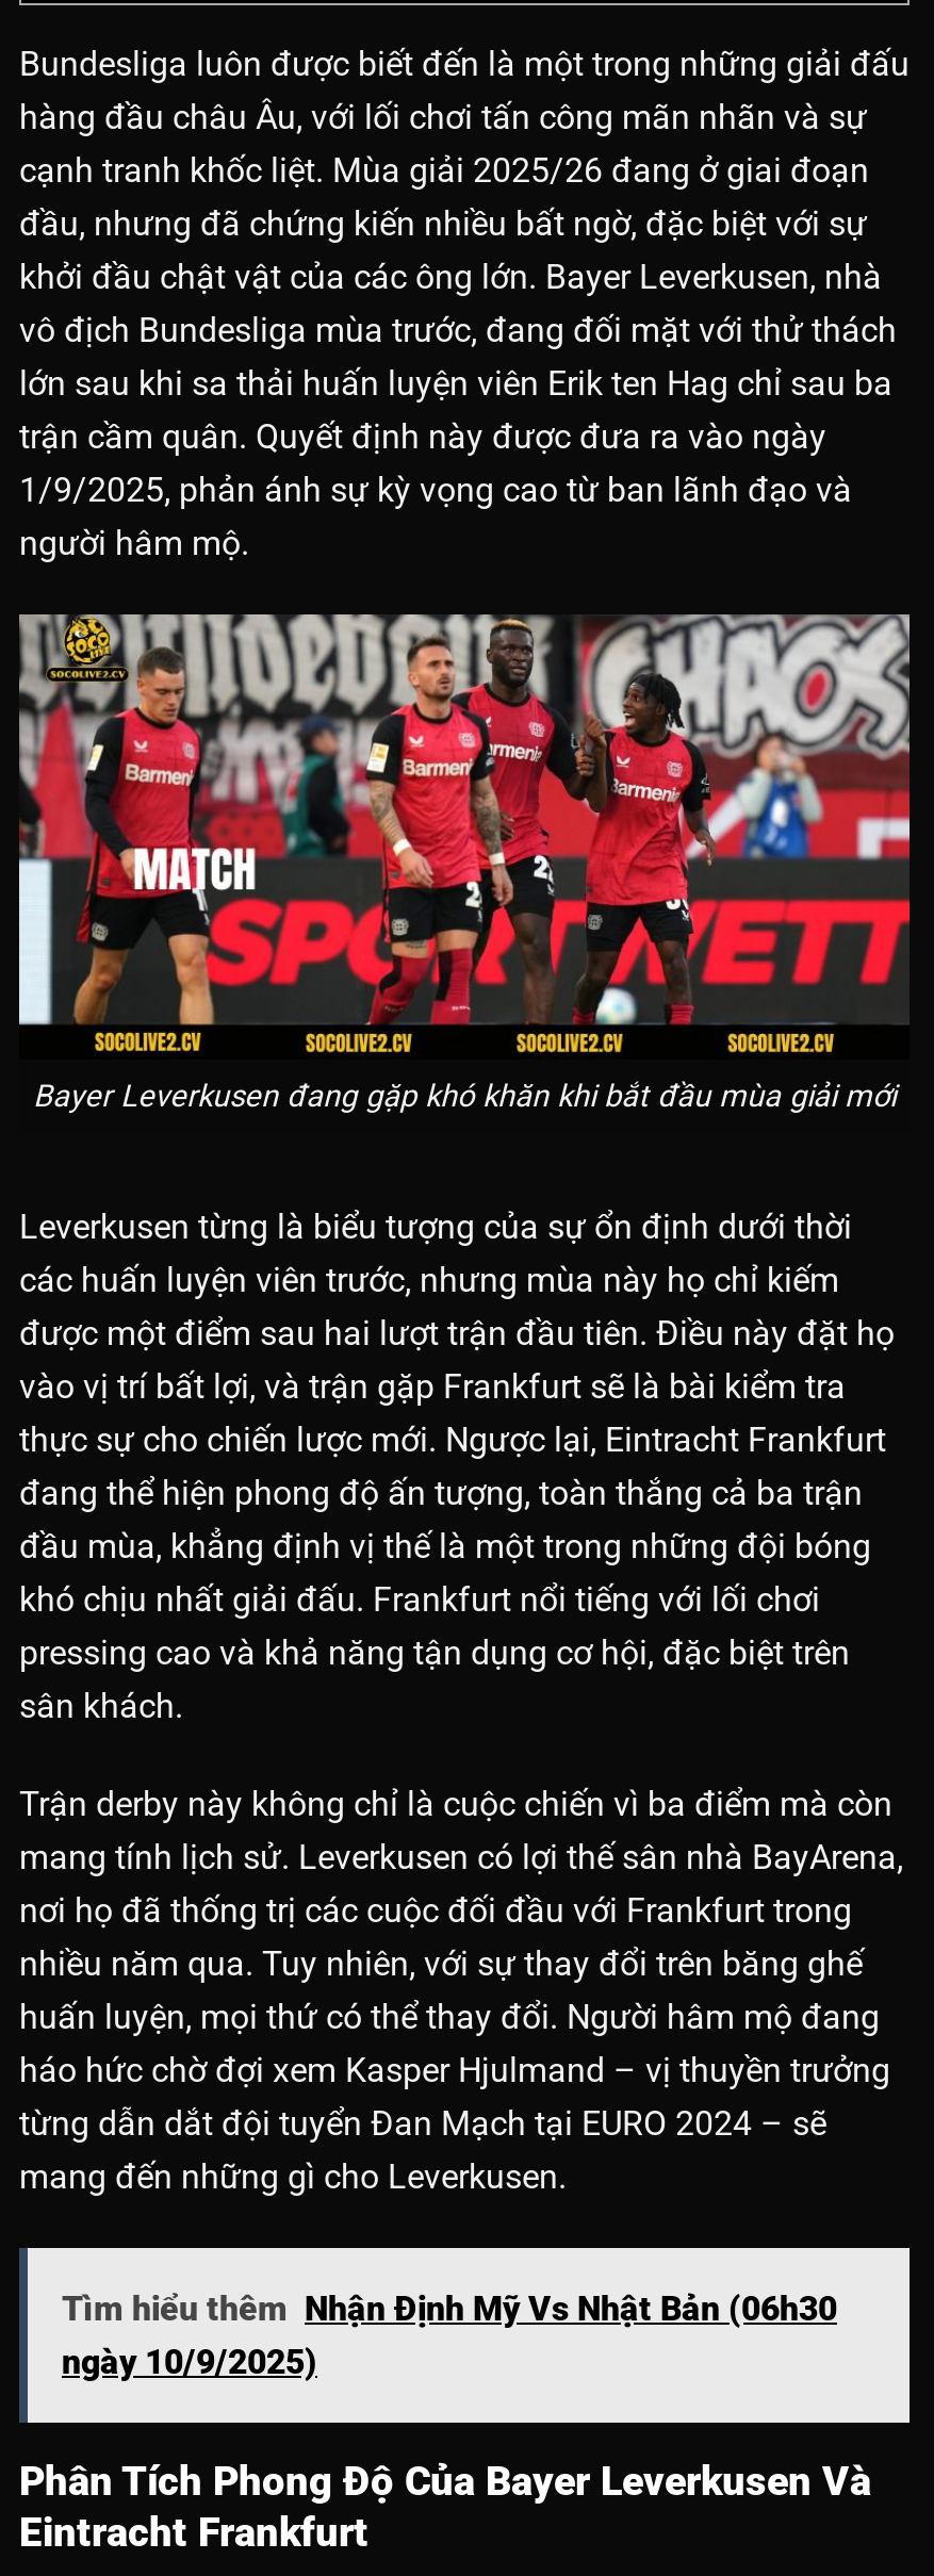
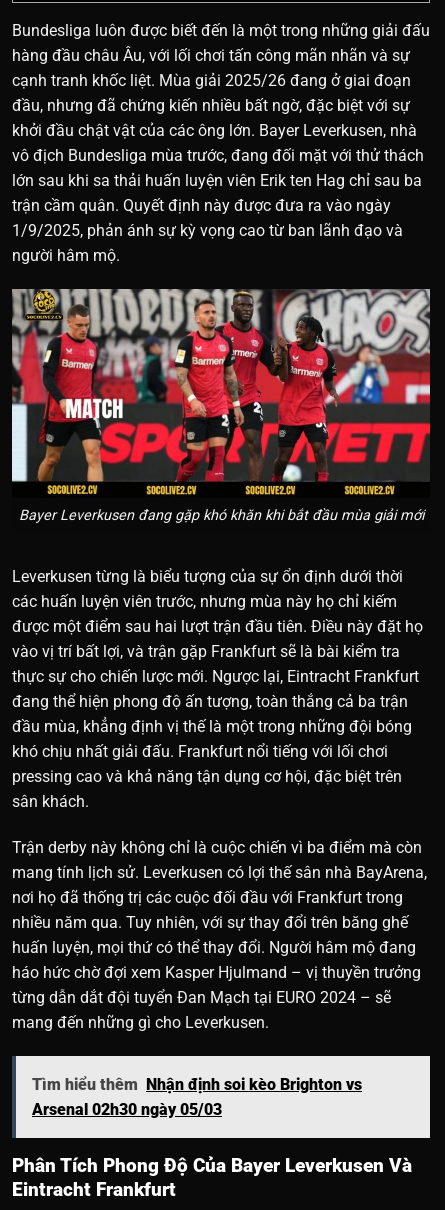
- Tìm hiểu thêm Nhận Định Mỹ Vs Nhật Bản (06h30
- ngày 10/9/2025)
+ Tìm hiểu thêm Nhận định soi kèo Brighton vs
+ Arsenal 02h30 ngày 05/03
